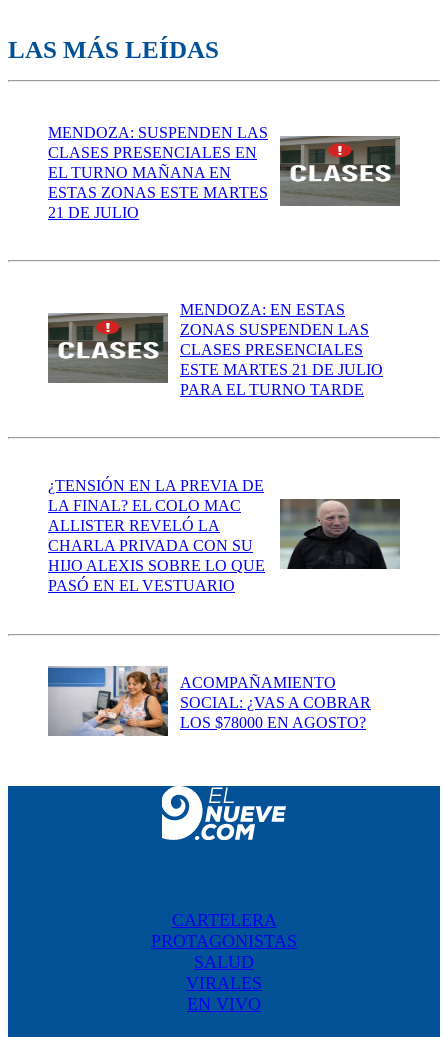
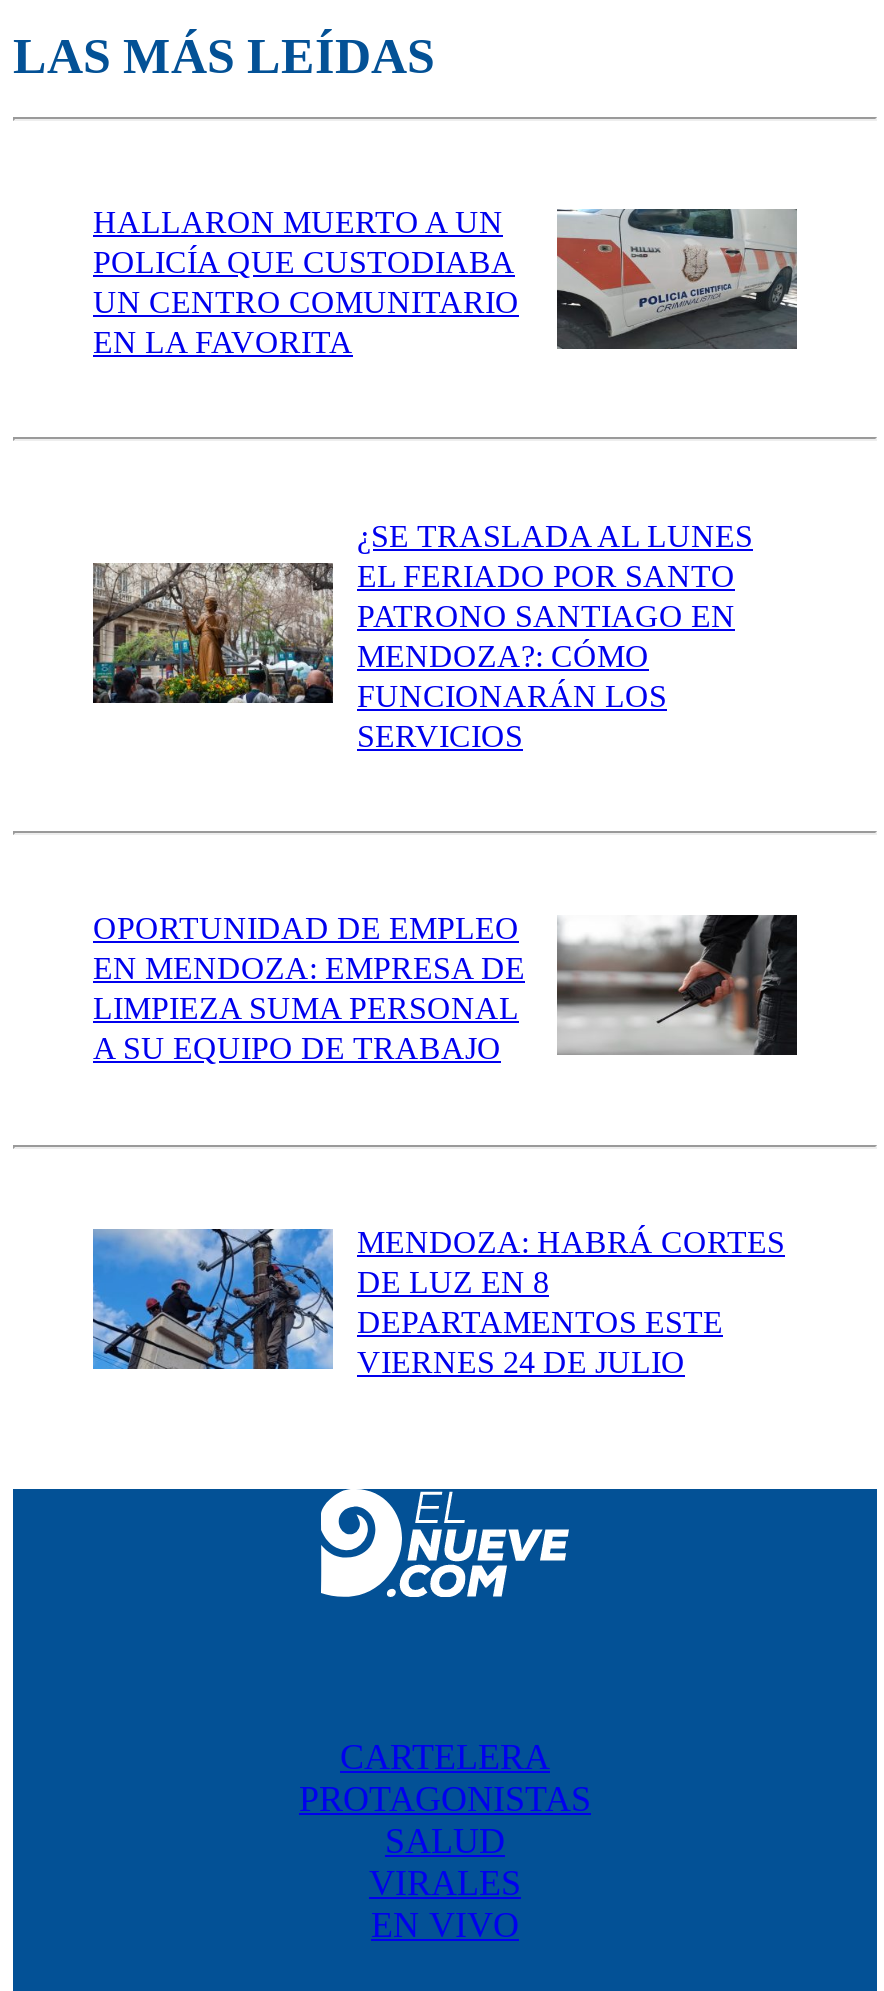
- [image]
- MENDOZA: SUSPENDEN LAS
- CLASES PRESENCIALES EN
- EL TURNO MAÑANA EN
- ESTAS ZONAS ESTE MARTES
- 21 DE JULIO
+ [image]
+ HALLARON MUERTO A UN
+ POLICÍA QUE CUSTODIABA
+ UN CENTRO COMUNITARIO
+ EN LA FAVORITA

- [image]
- MENDOZA: EN ESTAS
- ZONAS SUSPENDEN LAS
- CLASES PRESENCIALES
- ESTE MARTES 21 DE JULIO
- PARA EL TURNO TARDE
+ [image]
+ ¿SE TRASLADA AL LUNES
+ EL FERIADO POR SANTO
+ PATRONO SANTIAGO EN
+ MENDOZA?: CÓMO
+ FUNCIONARÁN LOS
+ SERVICIOS

- [image]
- ¿TENSIÓN EN LA PREVIA DE
- LA FINAL? EL COLO MAC
- ALLISTER REVELÓ LA
- CHARLA PRIVADA CON SU
- HIJO ALEXIS SOBRE LO QUE
- PASÓ EN EL VESTUARIO
+ [image]
+ OPORTUNIDAD DE EMPLEO
+ EN MENDOZA: EMPRESA DE
+ LIMPIEZA SUMA PERSONAL
+ A SU EQUIPO DE TRABAJO

- [image]
- ACOMPAÑAMIENTO
- SOCIAL: ¿VAS A COBRAR
- LOS $78000 EN AGOSTO?
+ [image]
+ MENDOZA: HABRÁ CORTES
+ DE LUZ EN 8
+ DEPARTAMENTOS ESTE
+ VIERNES 24 DE JULIO
